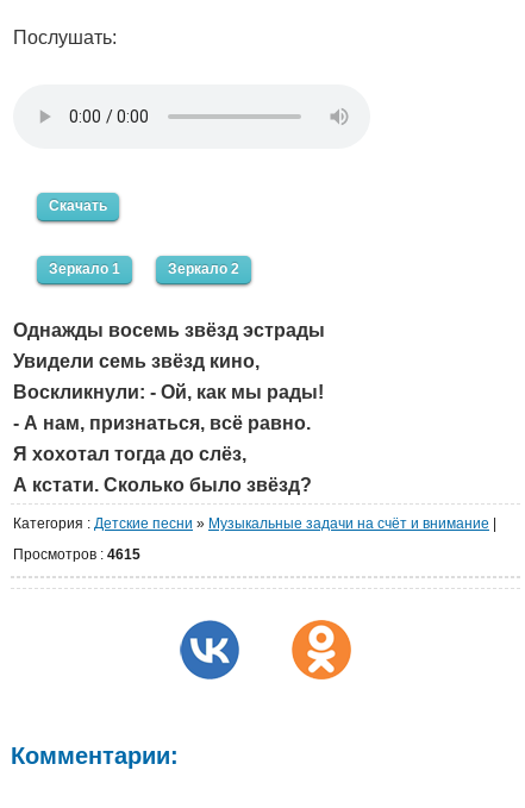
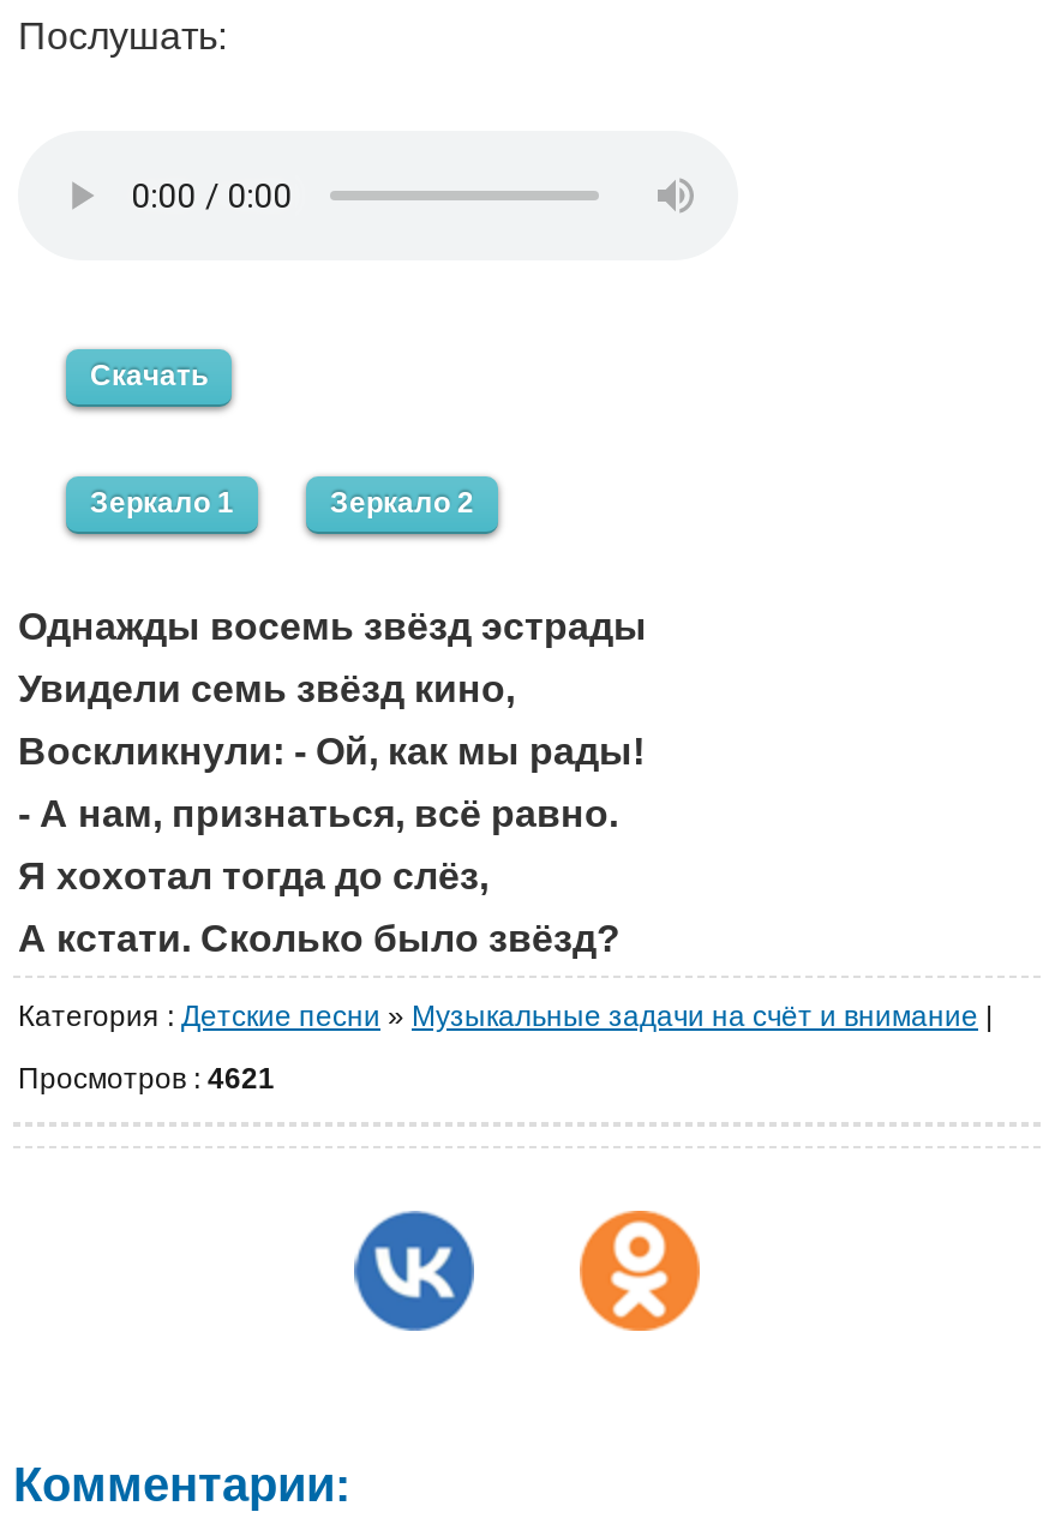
- Просмотров: 4615
+ Просмотров: 4621
